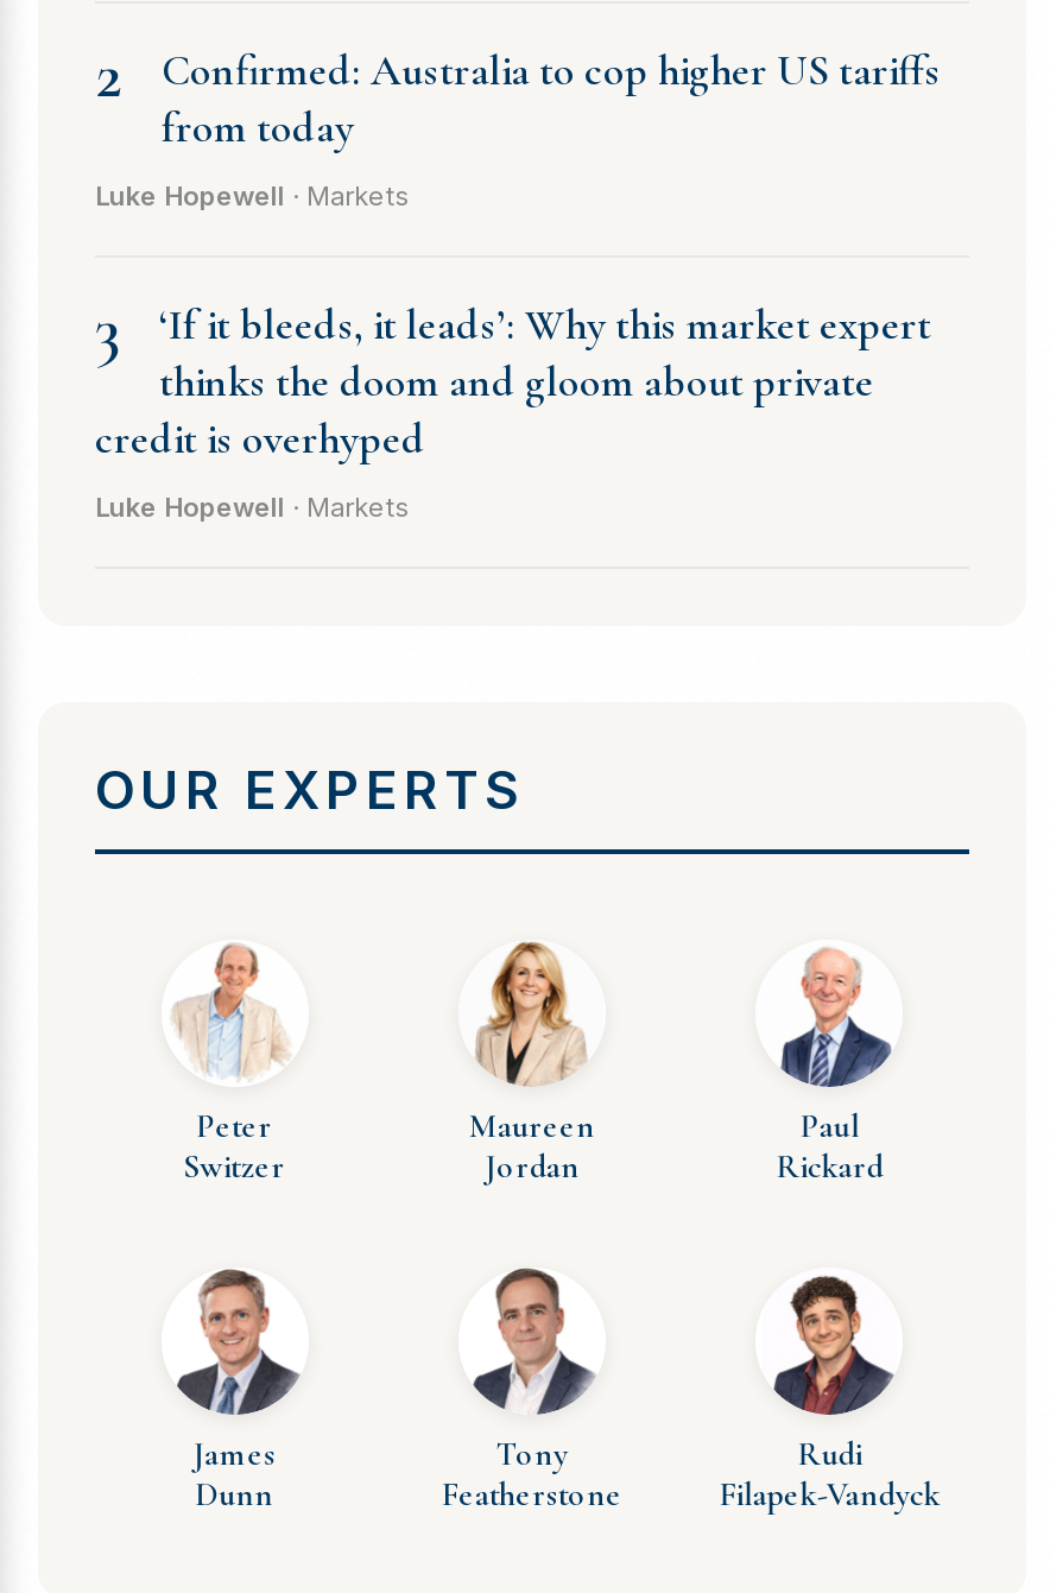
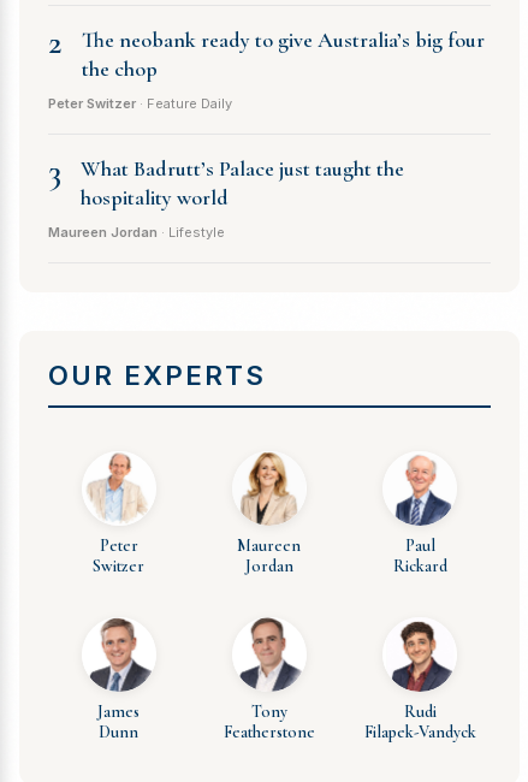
- Confirmed: Australia to cop higher US tariffs
- from today
+ The neobank ready to give Australia’s big four
+ the chop

- Luke Hopewell · Markets
+ Peter Switzer · Feature Daily

- ‘If it bleeds, it leads’: Why this market expert
- thinks the doom and gloom about private
- credit is overhyped
+ What Badrutt’s Palace just taught the
+ hospitality world

- Luke Hopewell · Markets
+ Maureen Jordan · Lifestyle
